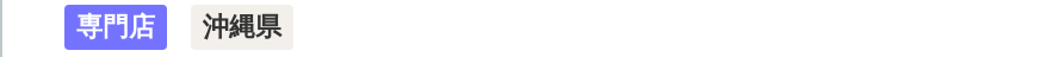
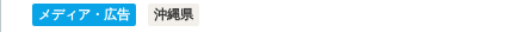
- 専門店
+ メディア・広告
